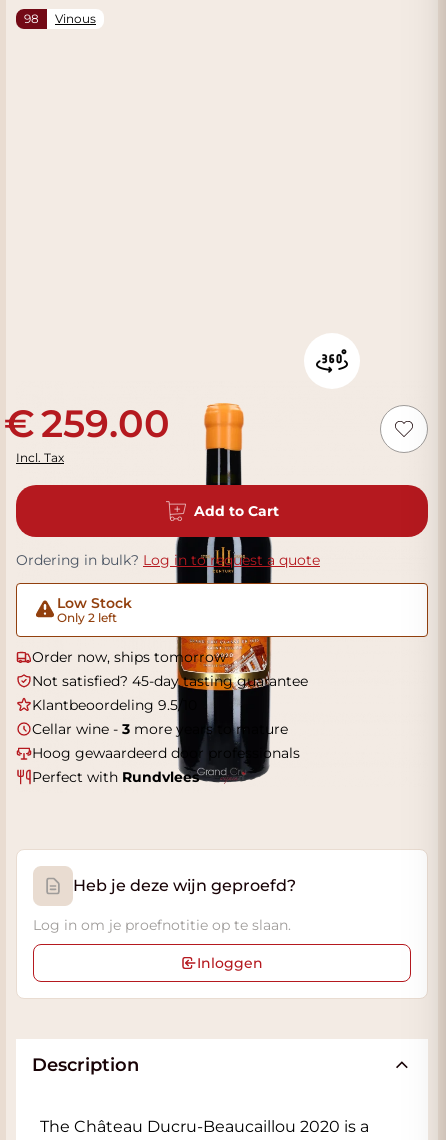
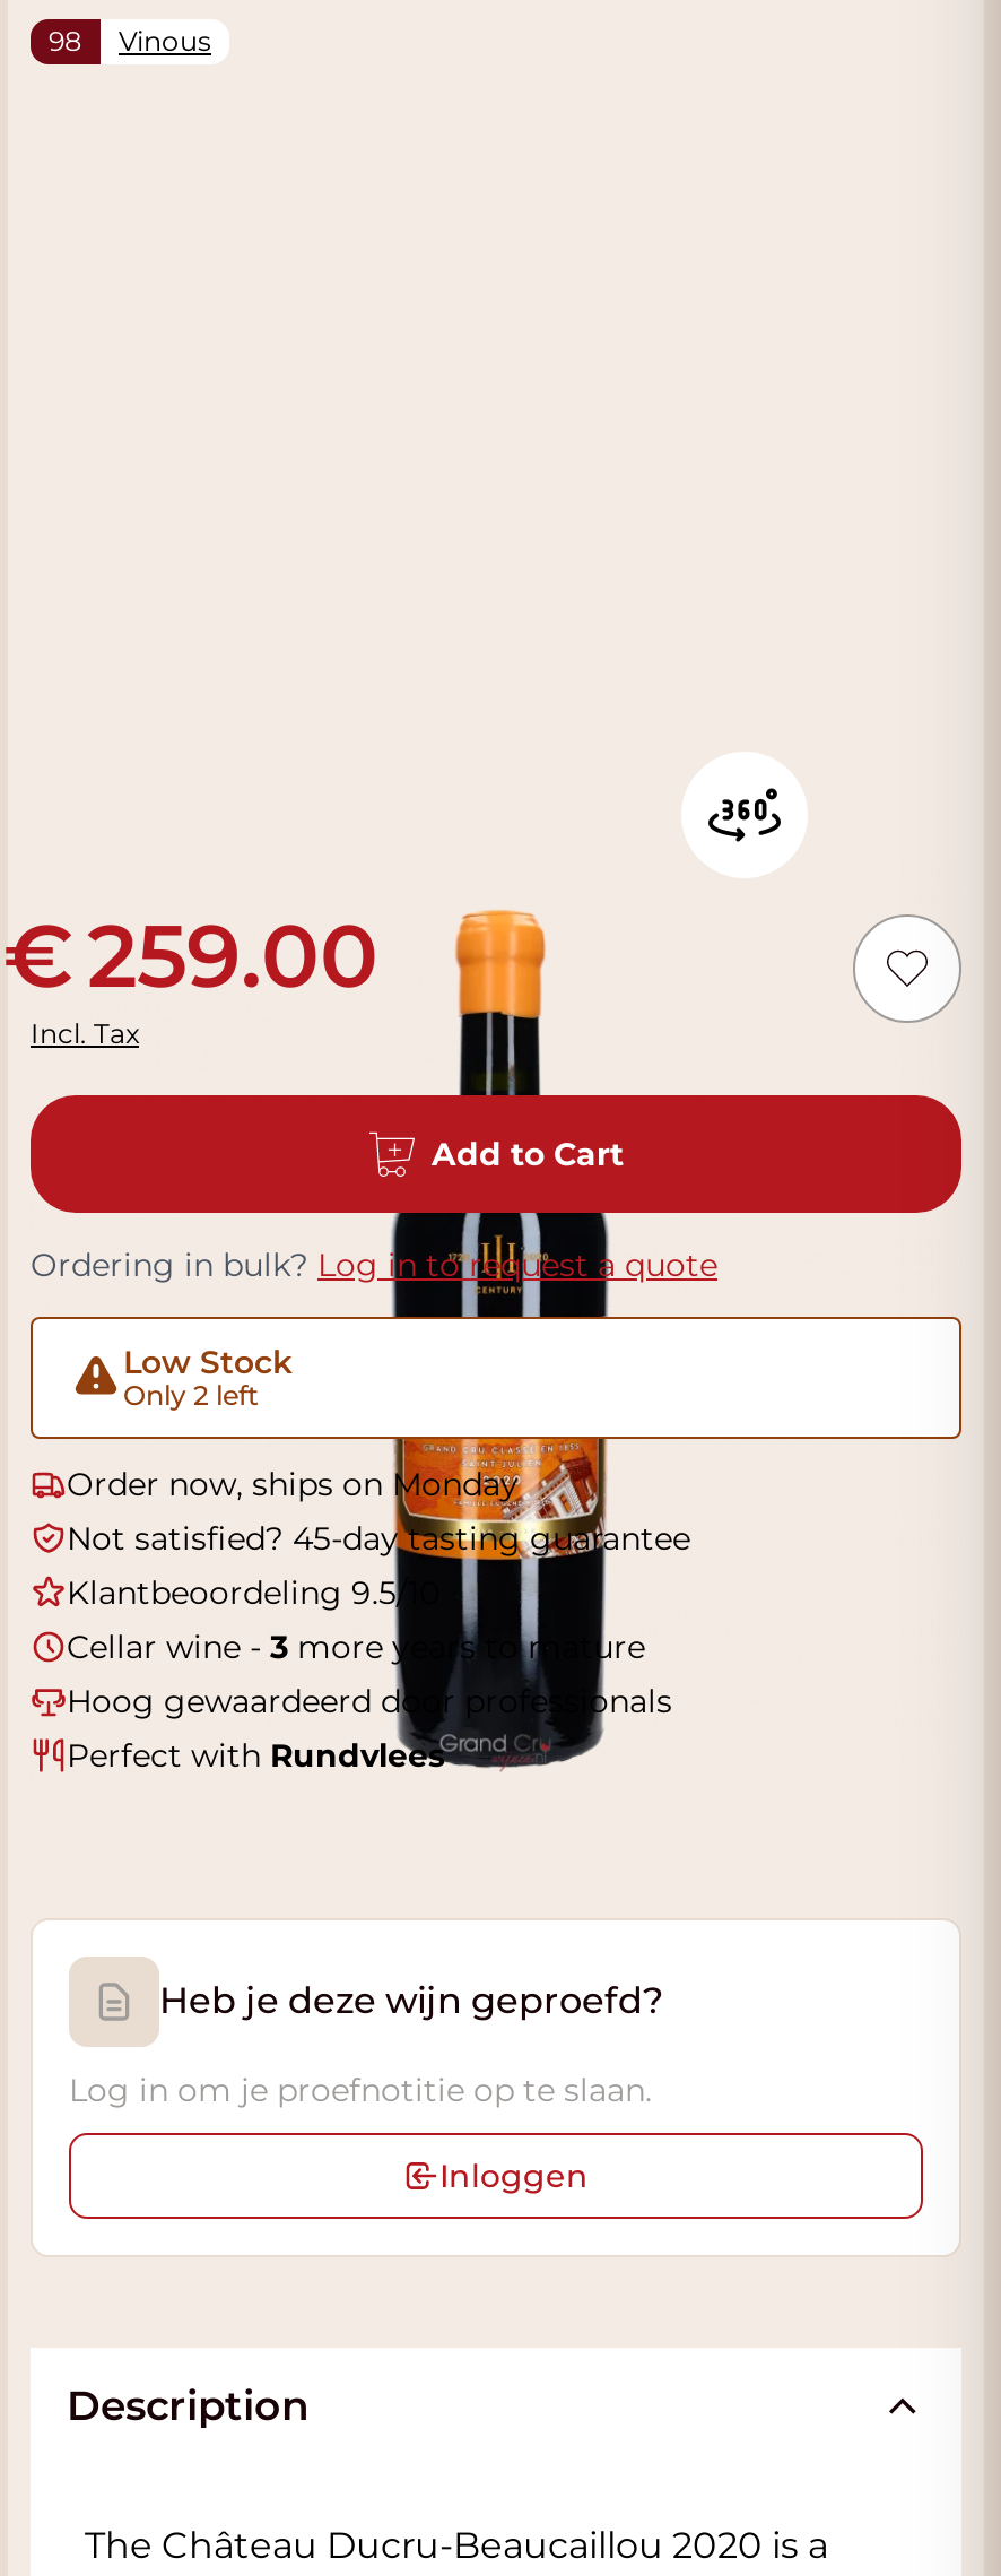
- Order now, ships tomorrow
+ Order now, ships on Monday
